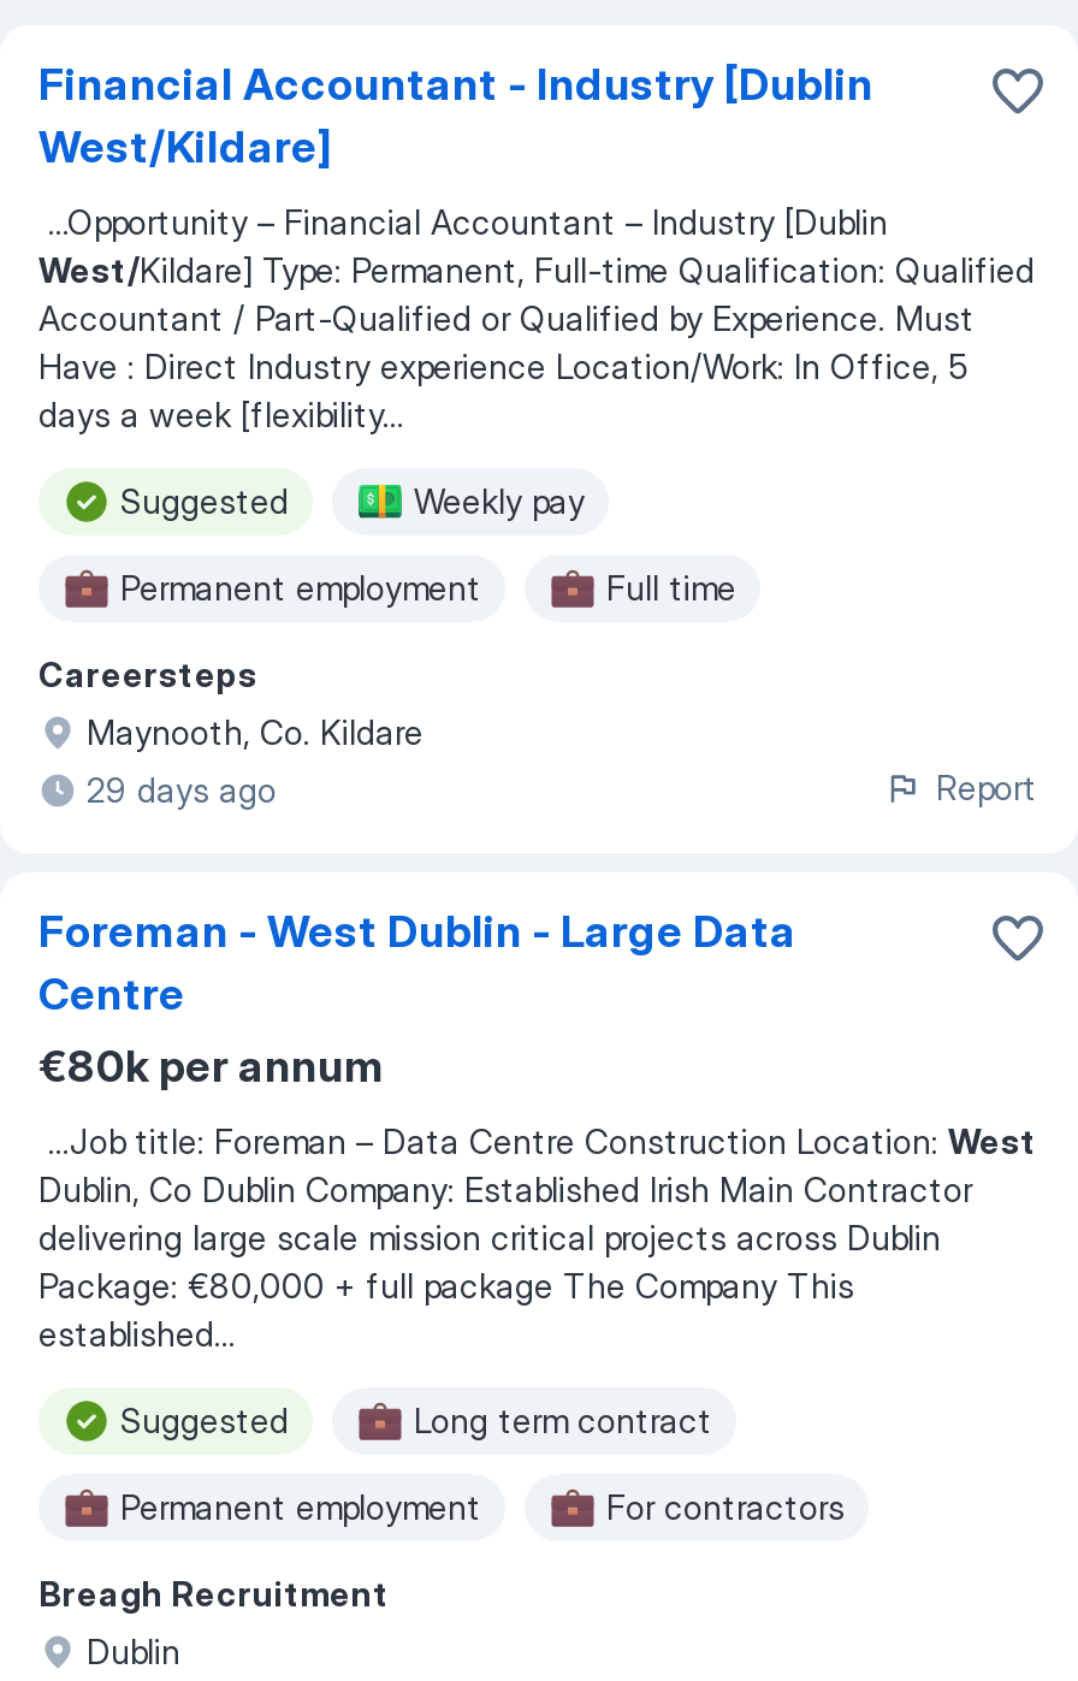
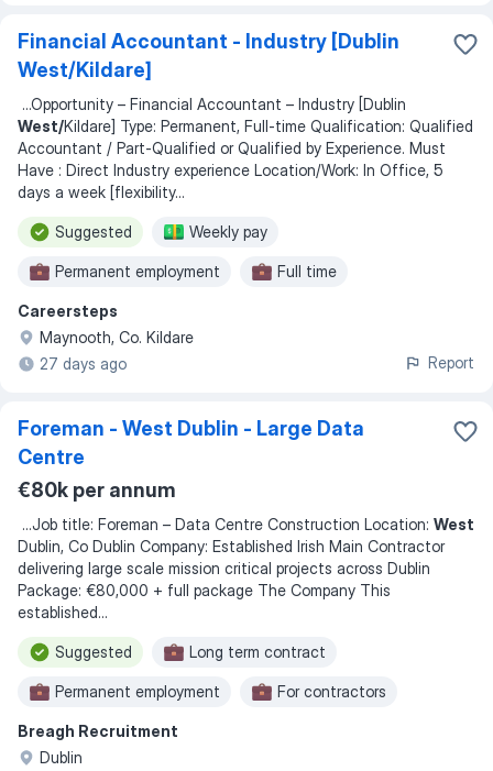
- 29 days ago
+ 27 days ago
